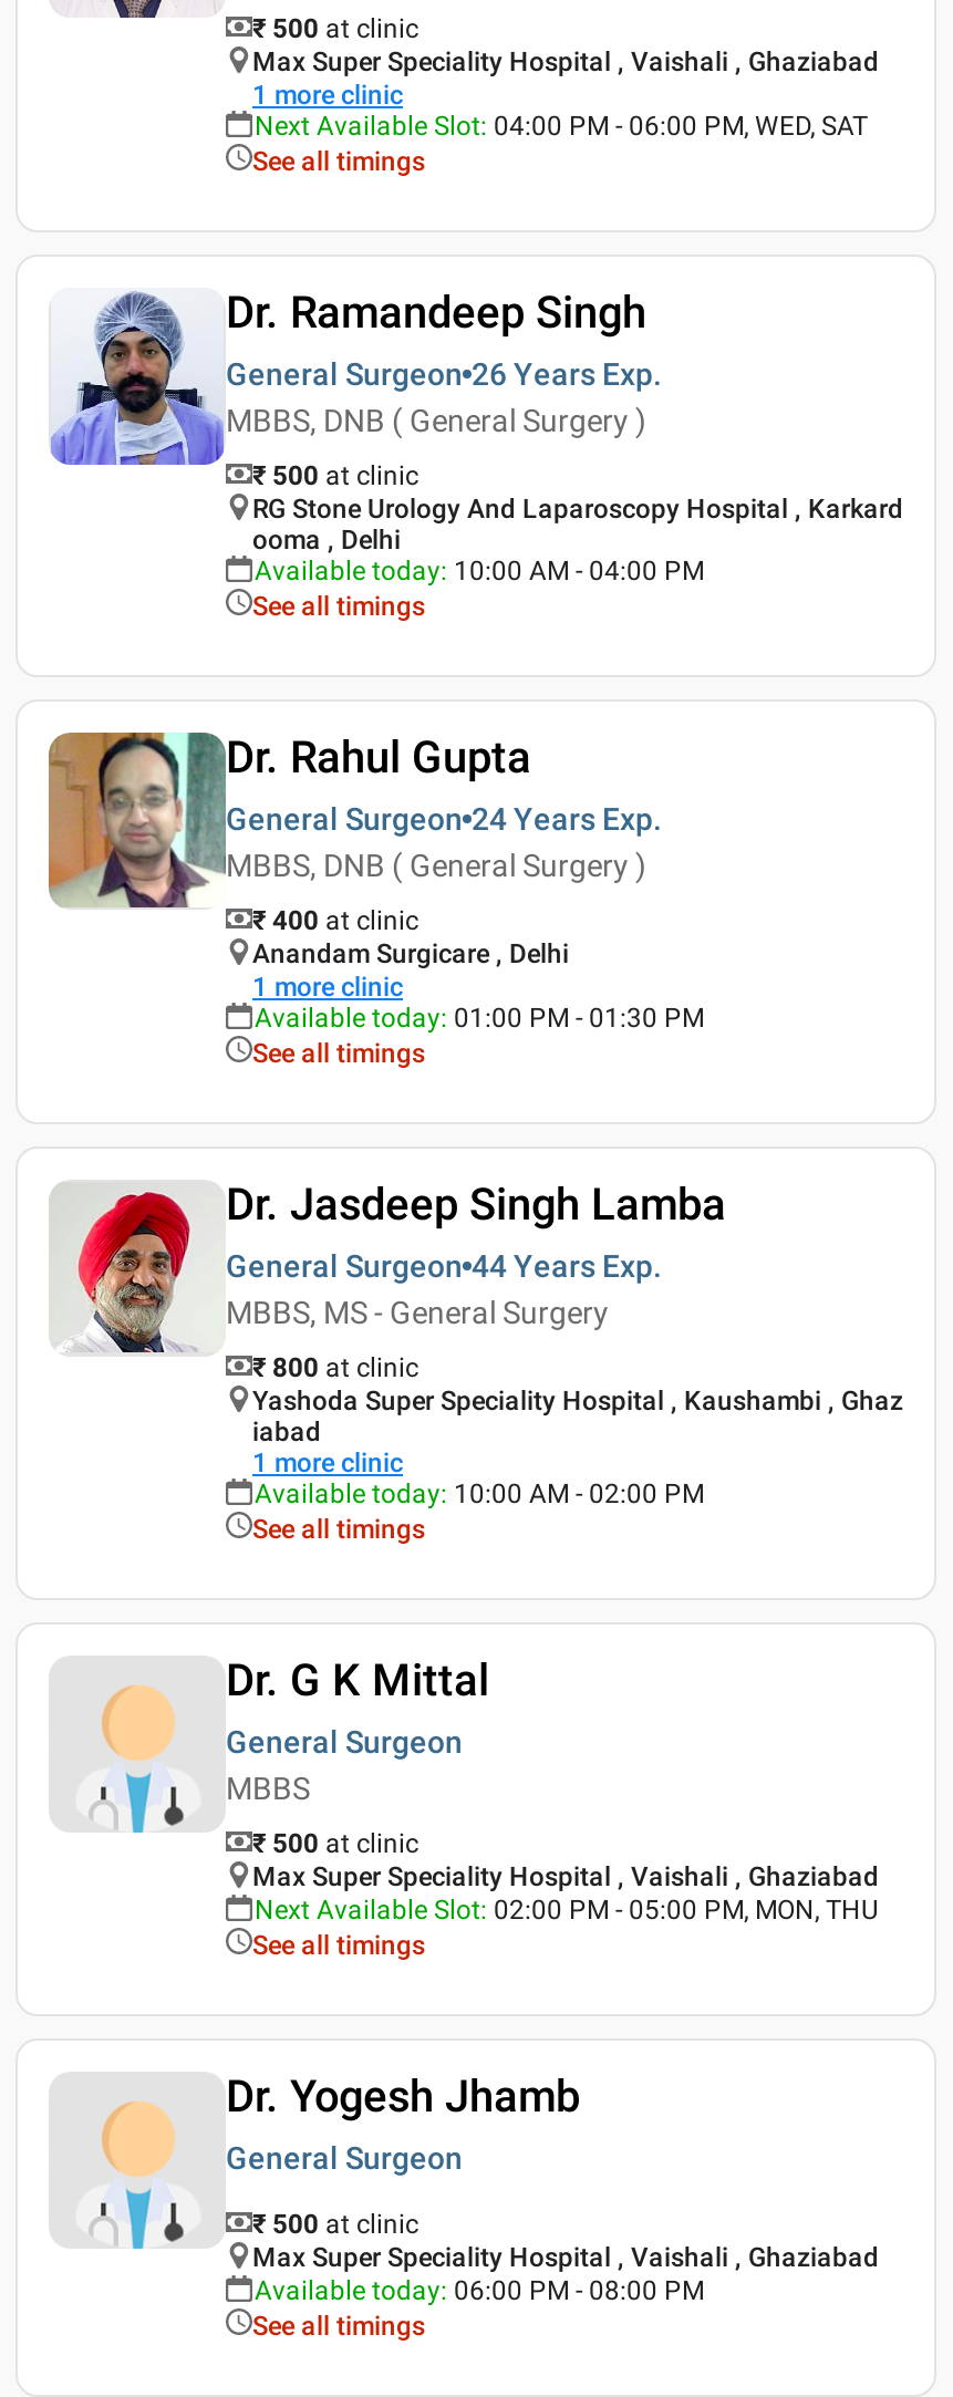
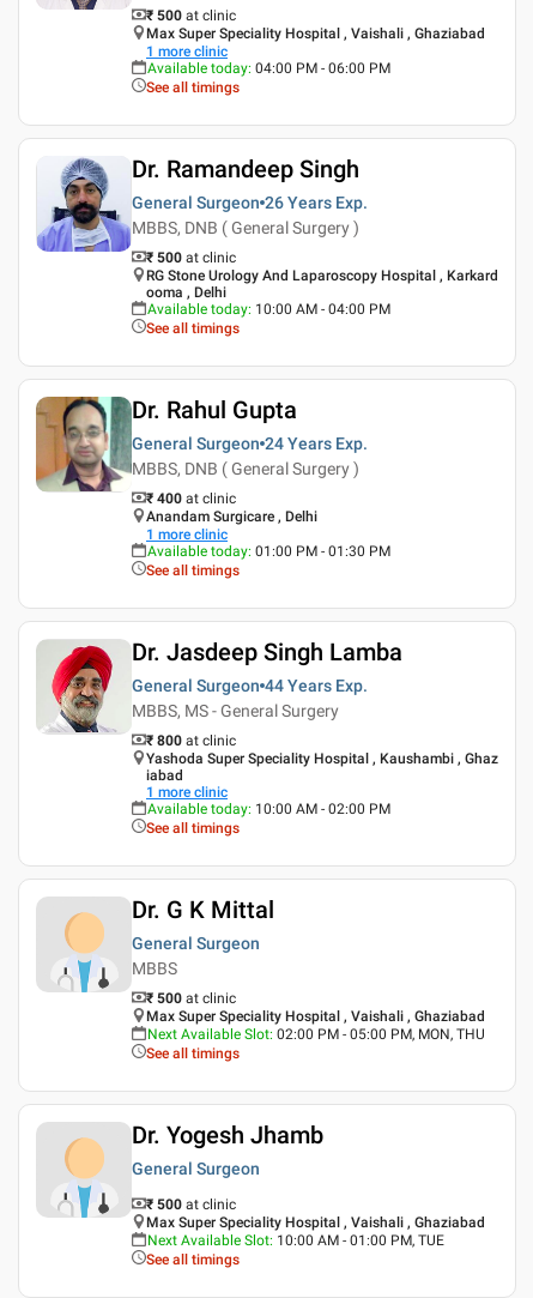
- Next Available Slot: 04:00 PM - 06:00 PM, WED, SAT
+ Available today: 04:00 PM - 06:00 PM

- Available today: 06:00 PM - 08:00 PM
+ Next Available Slot: 10:00 AM - 01:00 PM, TUE
